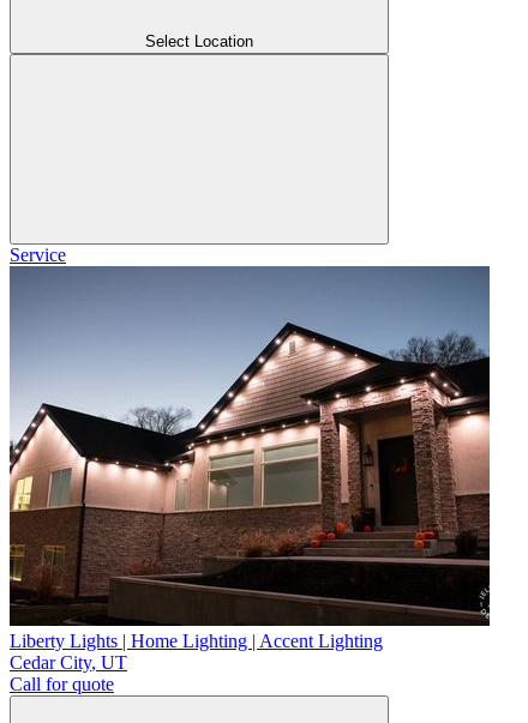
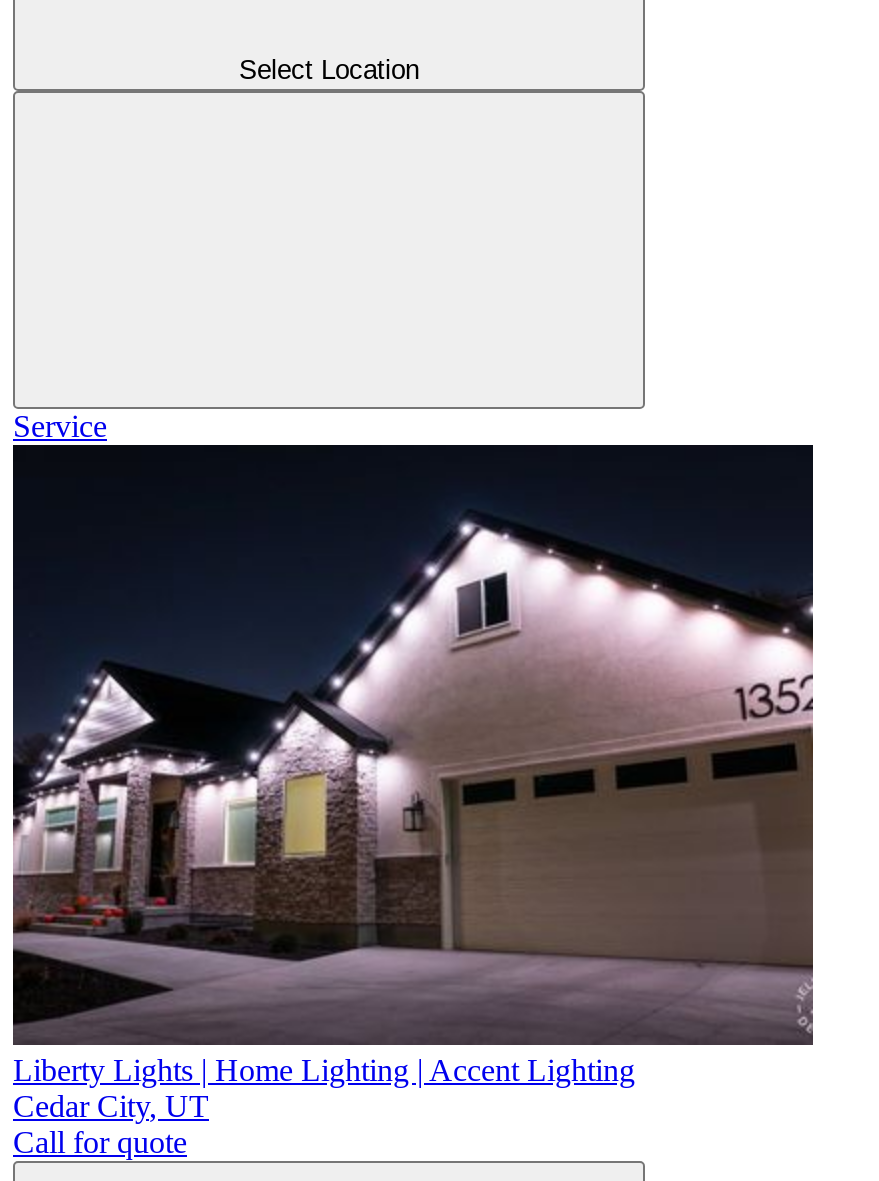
- [image]
+ [image]
